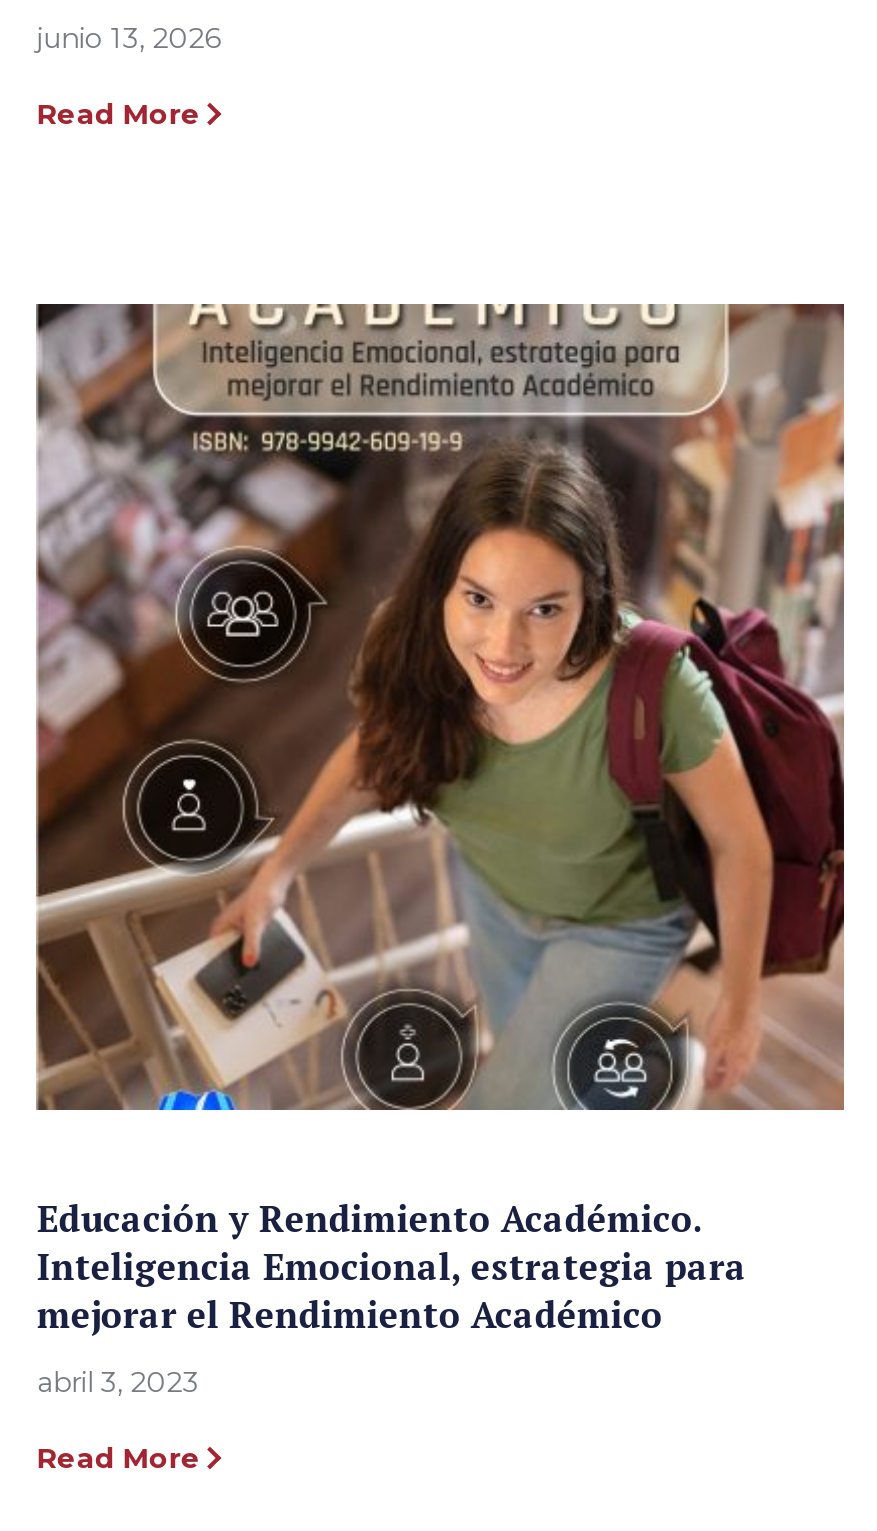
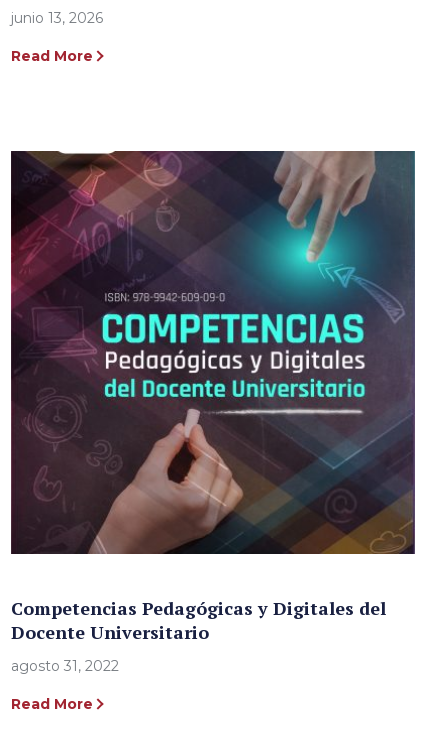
- [image]
+ [image]

- Educación y Rendimiento Académico.
- Inteligencia Emocional, estrategia para
- mejorar el Rendimiento Académico
+ Competencias Pedagógicas y Digitales del
+ Docente Universitario

- abril 3, 2023
+ agosto 31, 2022
